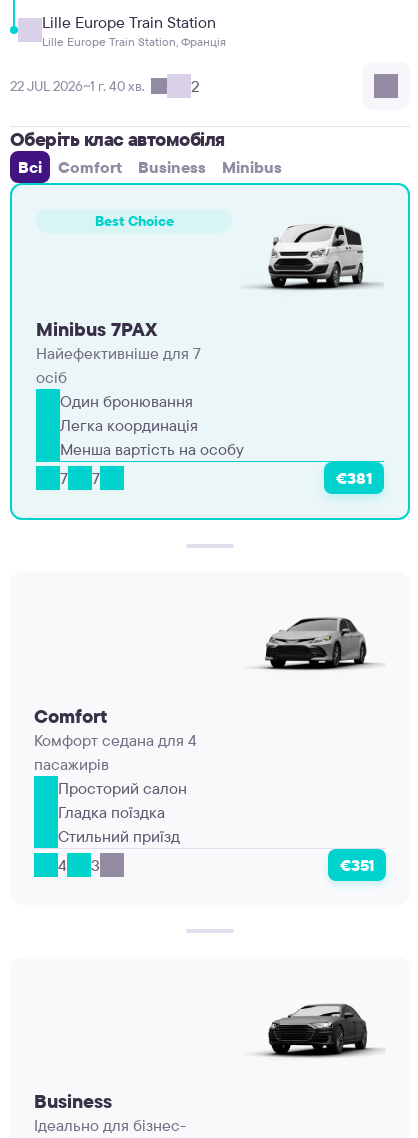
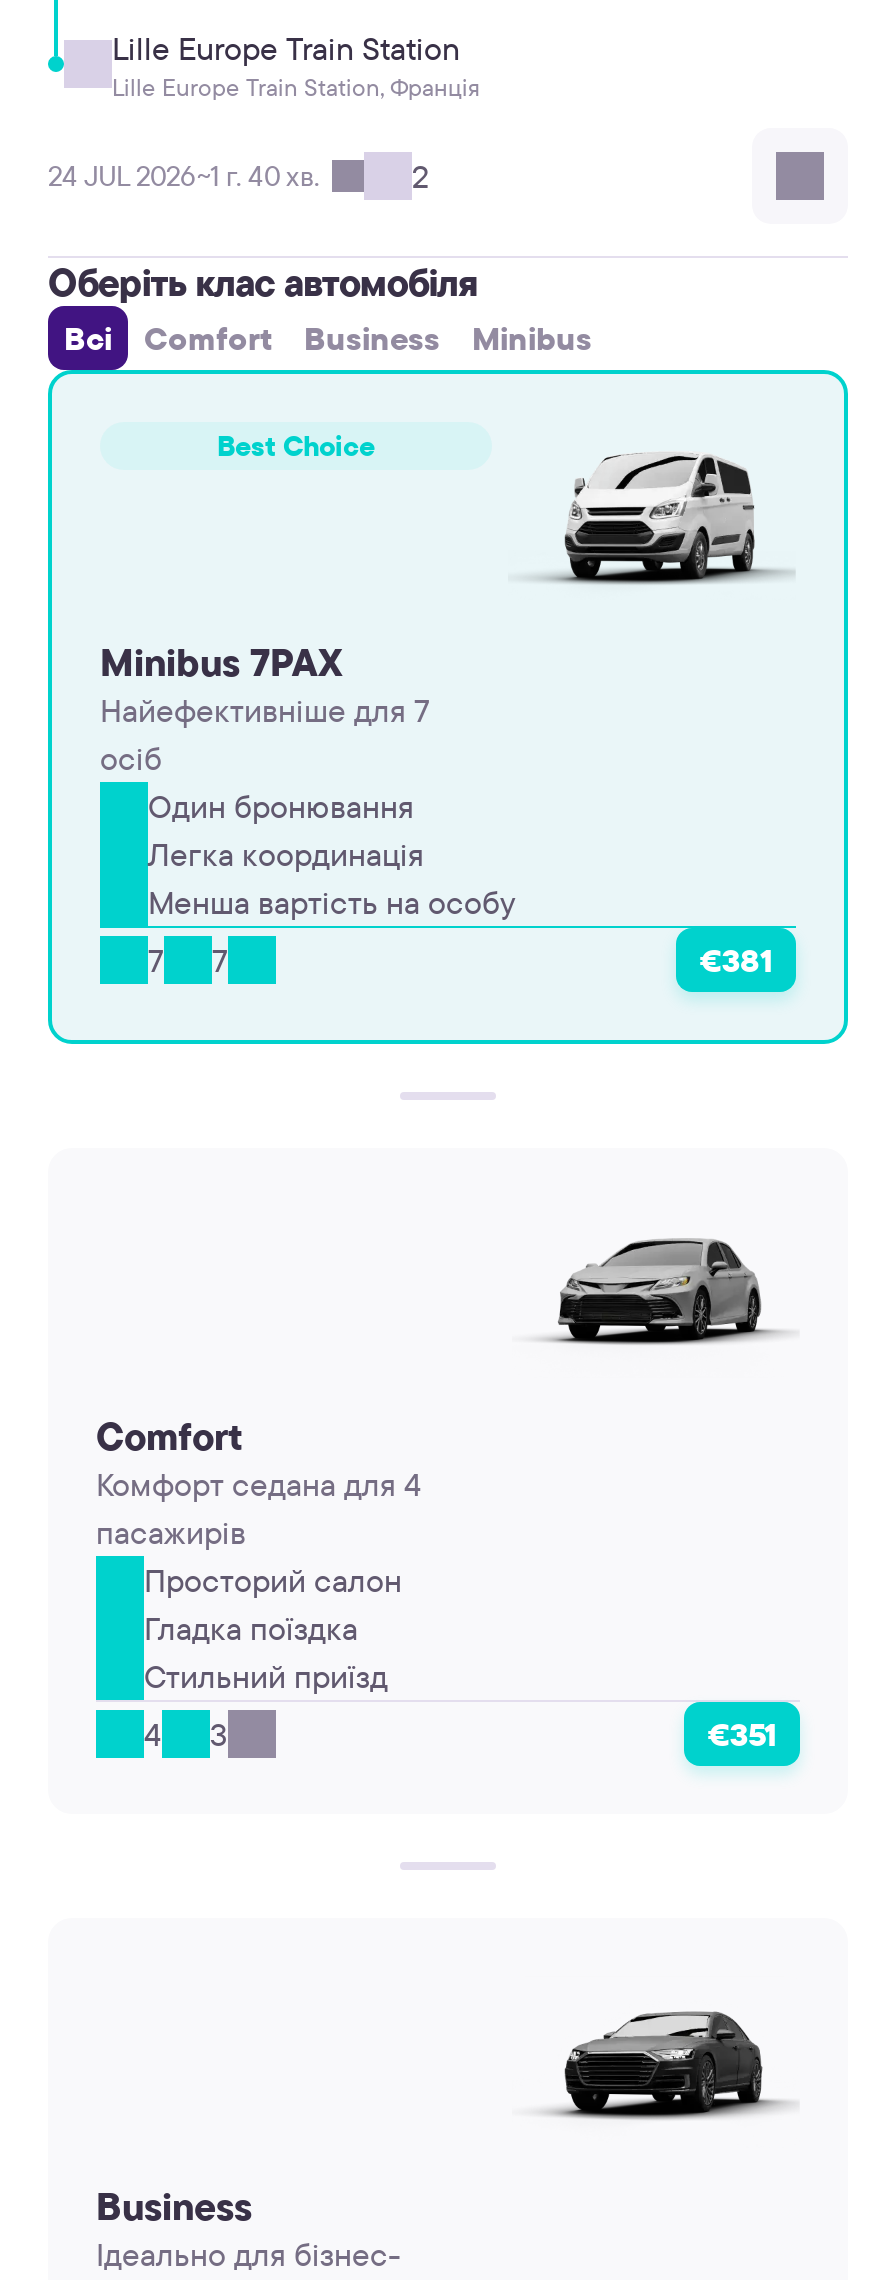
- 22 JUL 2026~1 г. 40 хв.
+ 24 JUL 2026~1 г. 40 хв.
